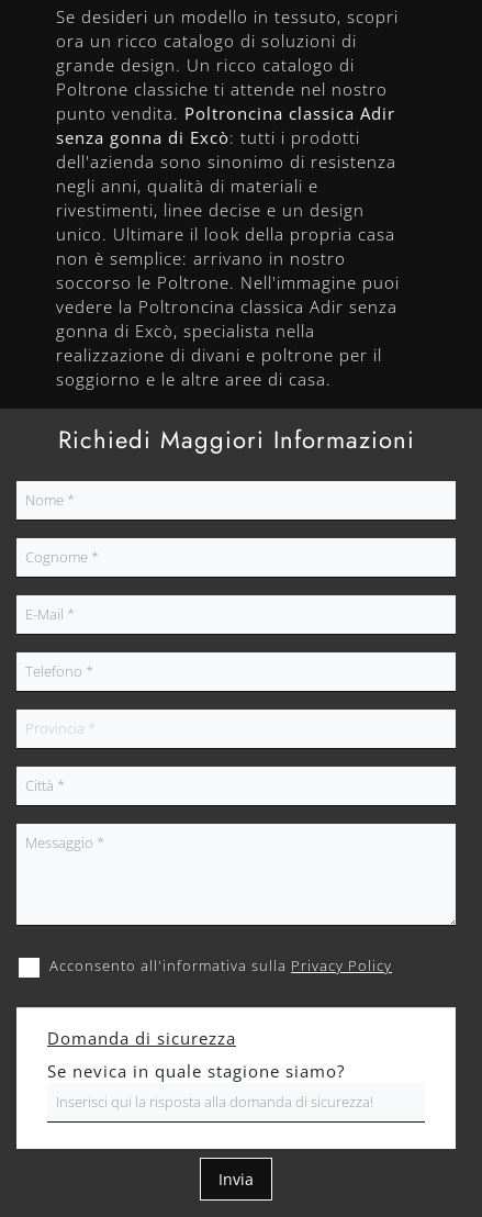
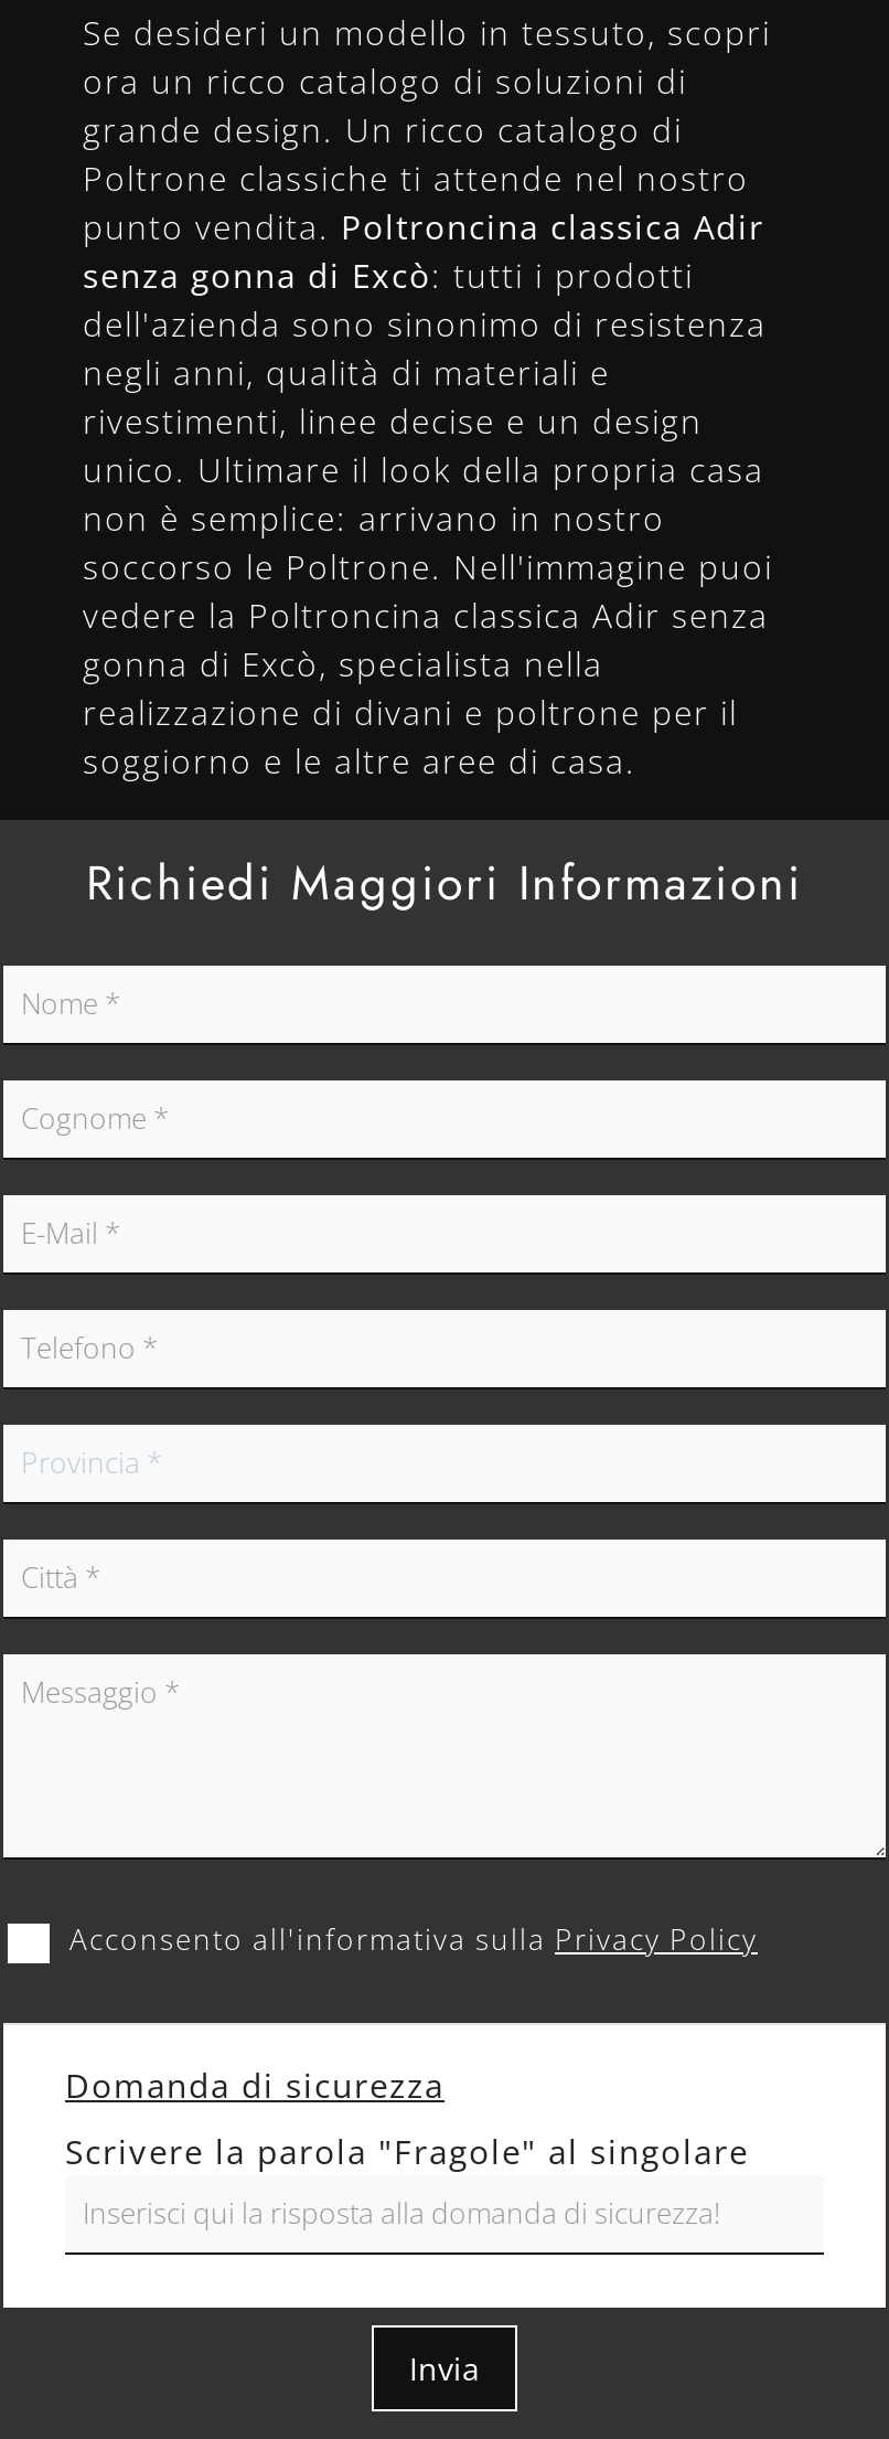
- Se nevica in quale stagione siamo?
+ Scrivere la parola "Fragole" al singolare
